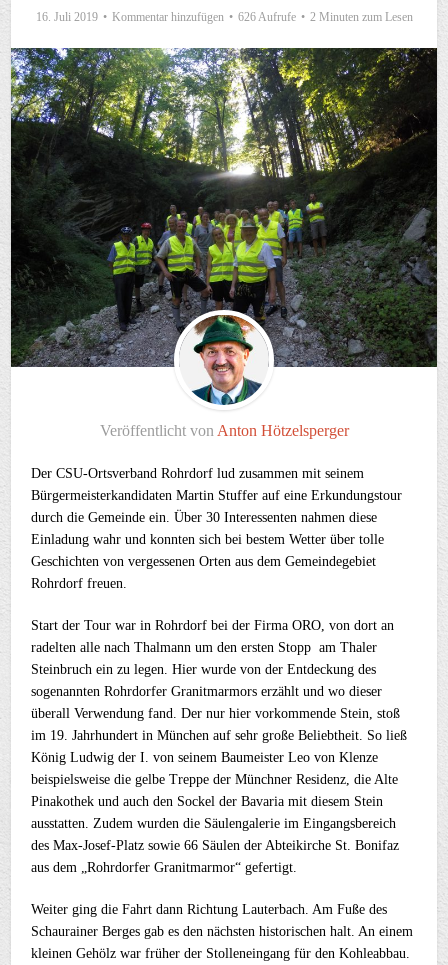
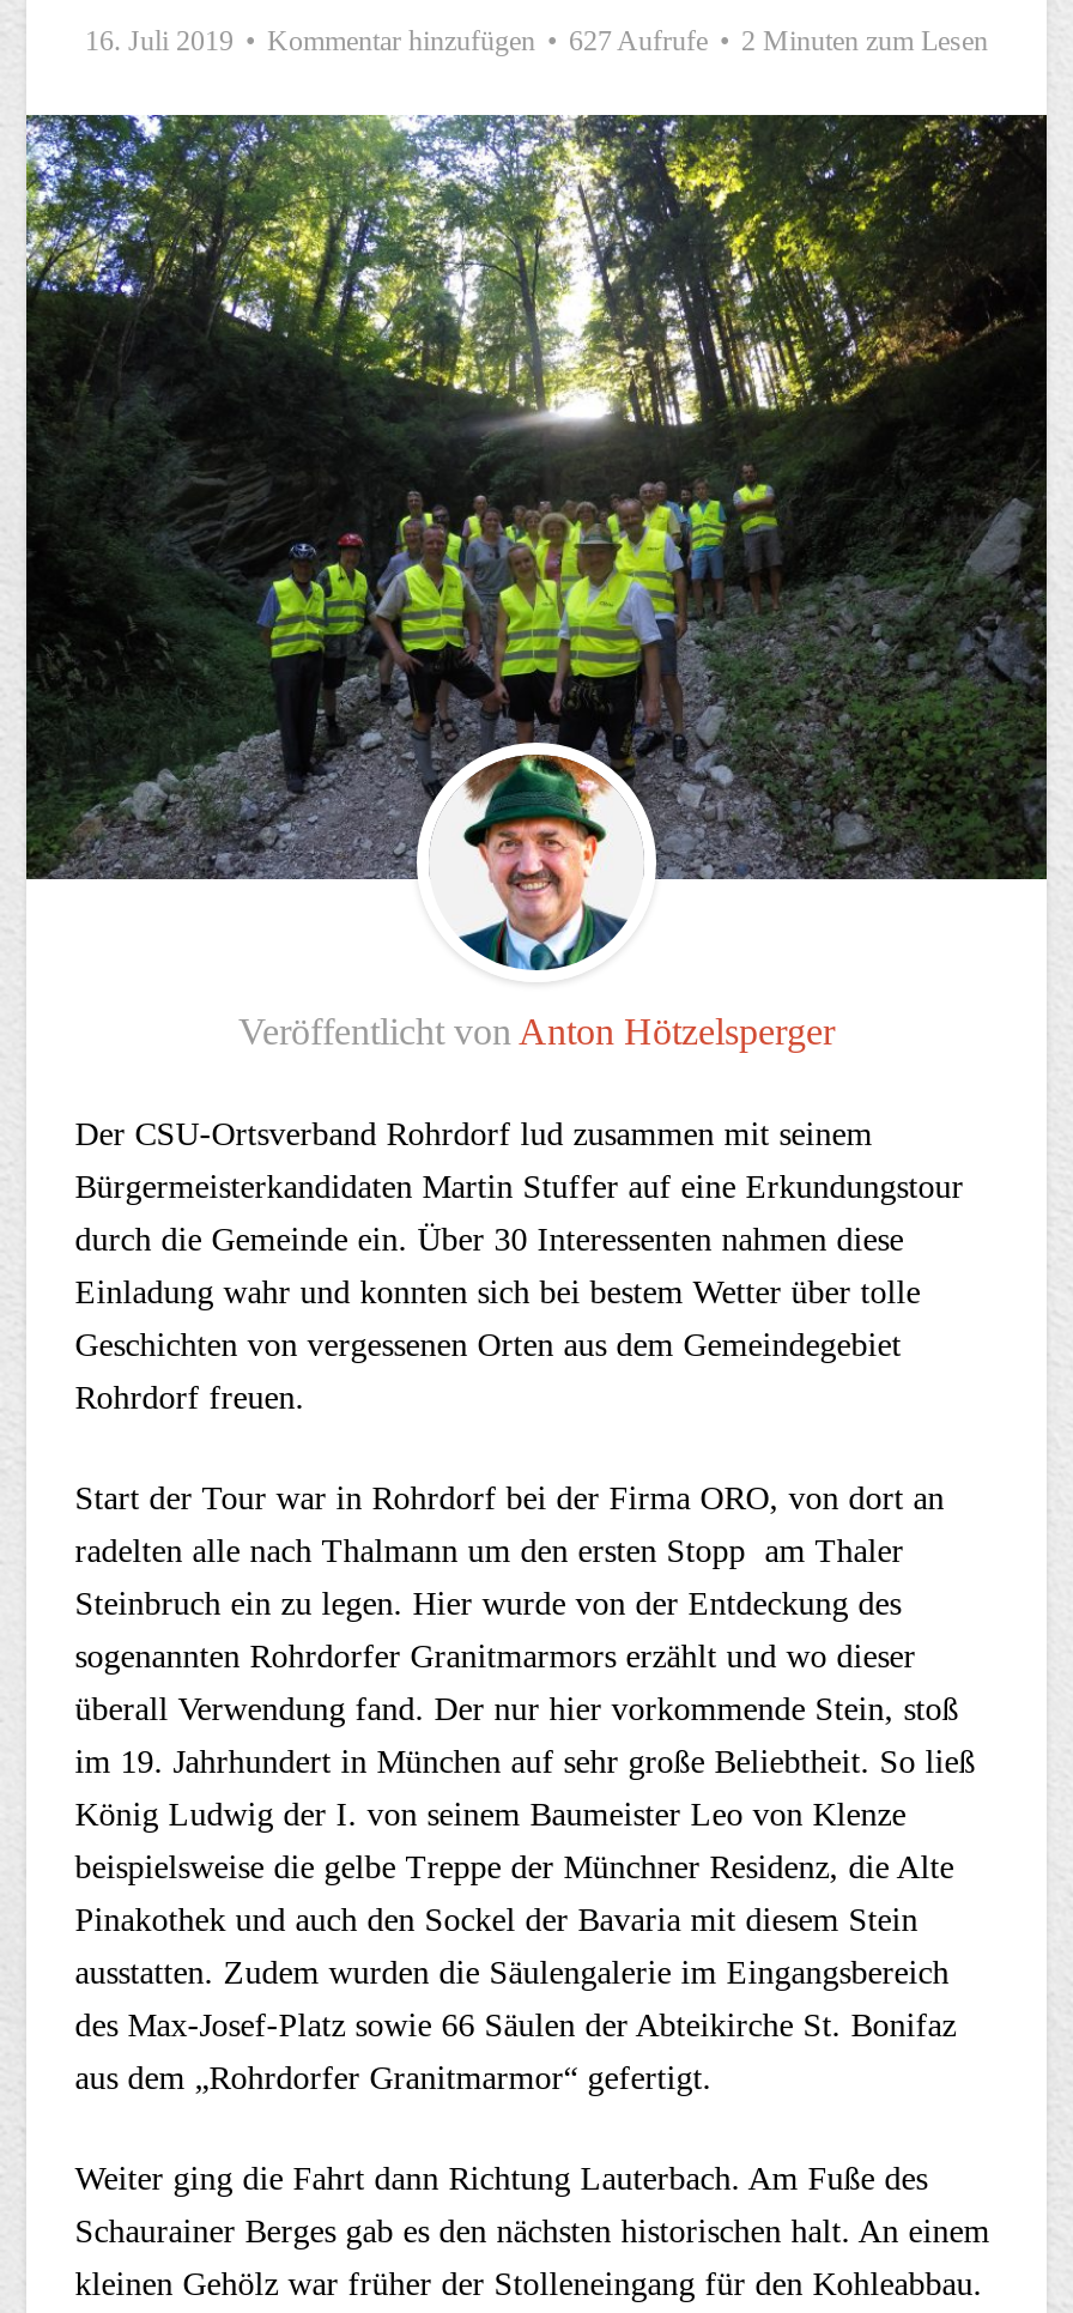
- 16. Juli 2019 Kommentar hinzufügen 626 Aufrufe 2 Minuten zum Lesen
+ 16. Juli 2019 Kommentar hinzufügen 627 Aufrufe 2 Minuten zum Lesen
